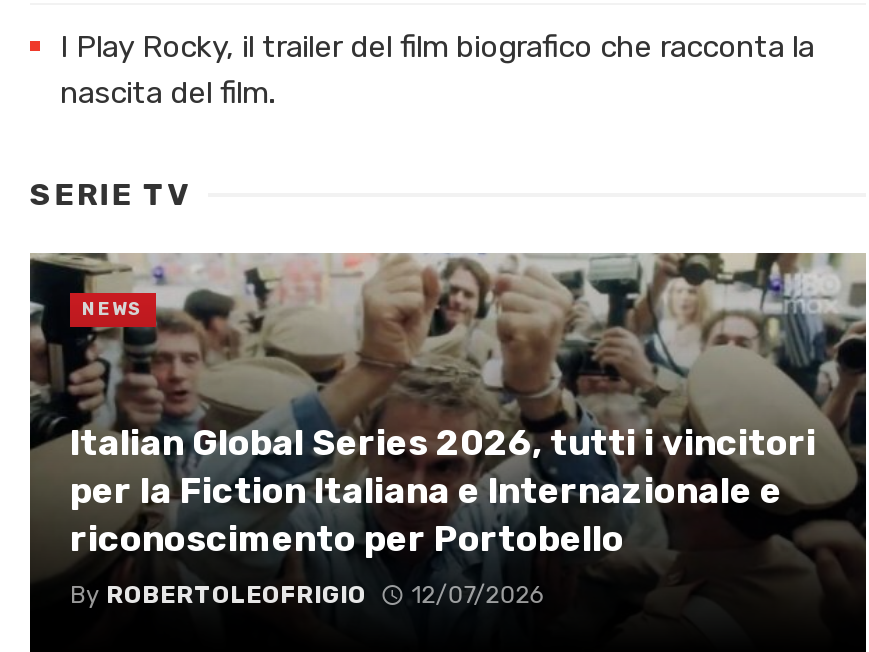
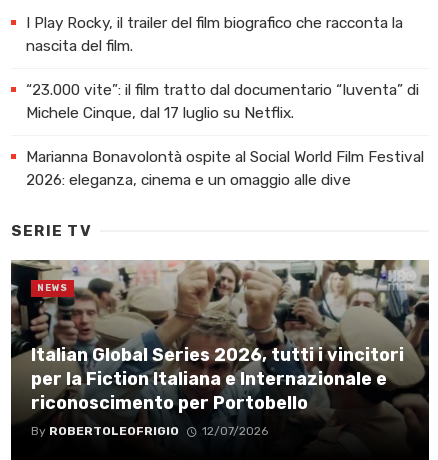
+ “23.000 vite”: il film tratto dal documentario “Iuventa” di
+ Michele Cinque, dal 17 luglio su Netflix.
+ Marianna Bonavolontà ospite al Social World Film Festival
+ 2026: eleganza, cinema e un omaggio alle dive
